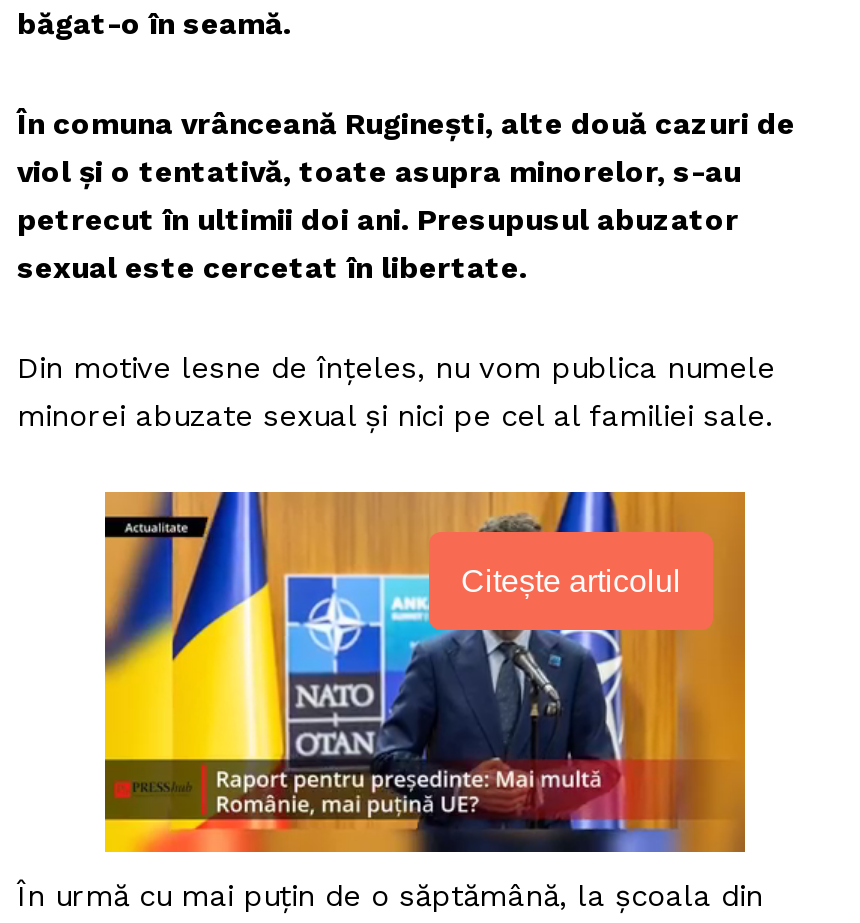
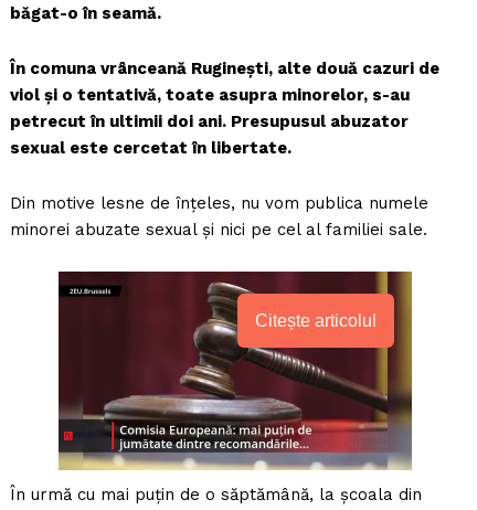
- [image]
+ [image]
